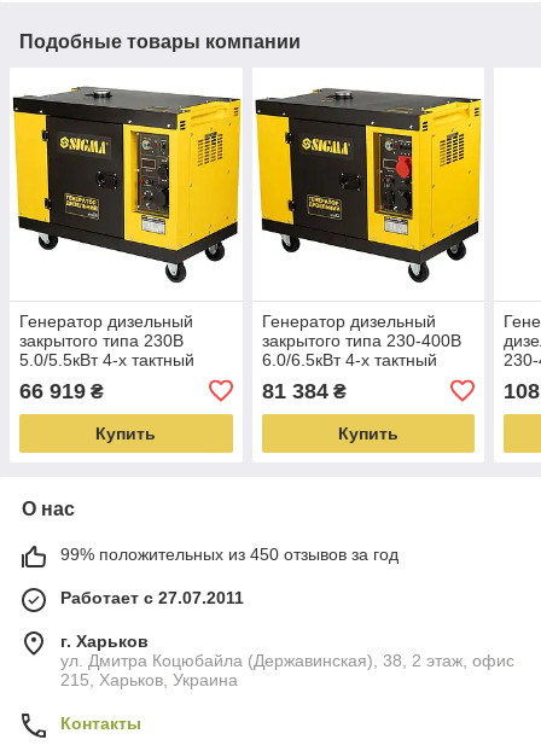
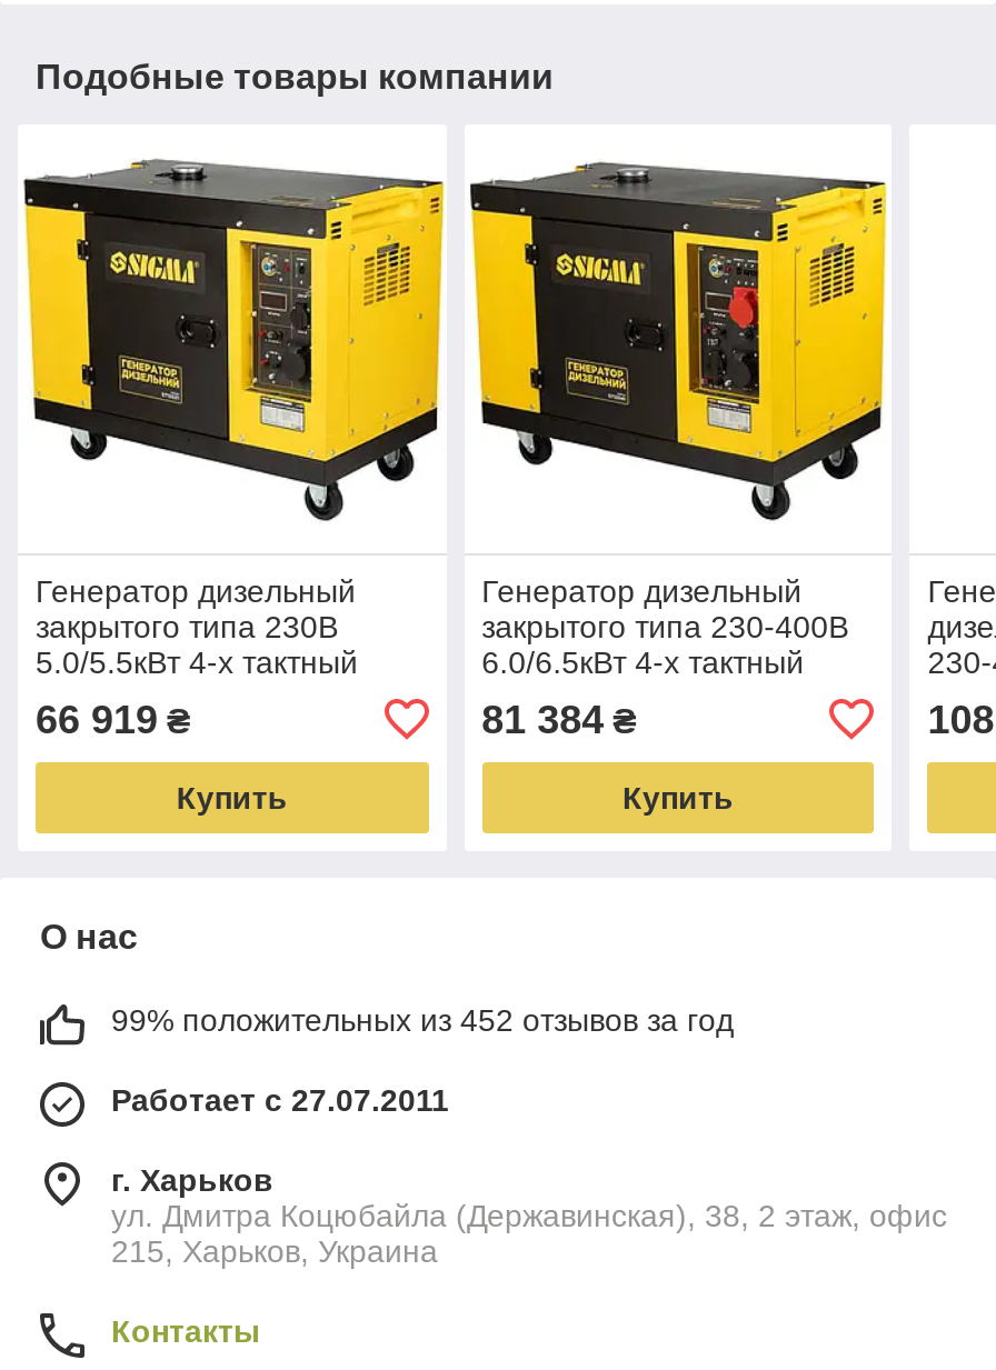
- 99% положительных из 450 отзывов за год
+ 99% положительных из 452 отзывов за год
